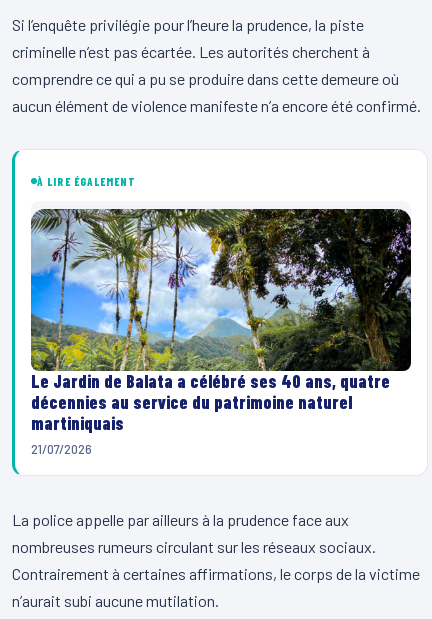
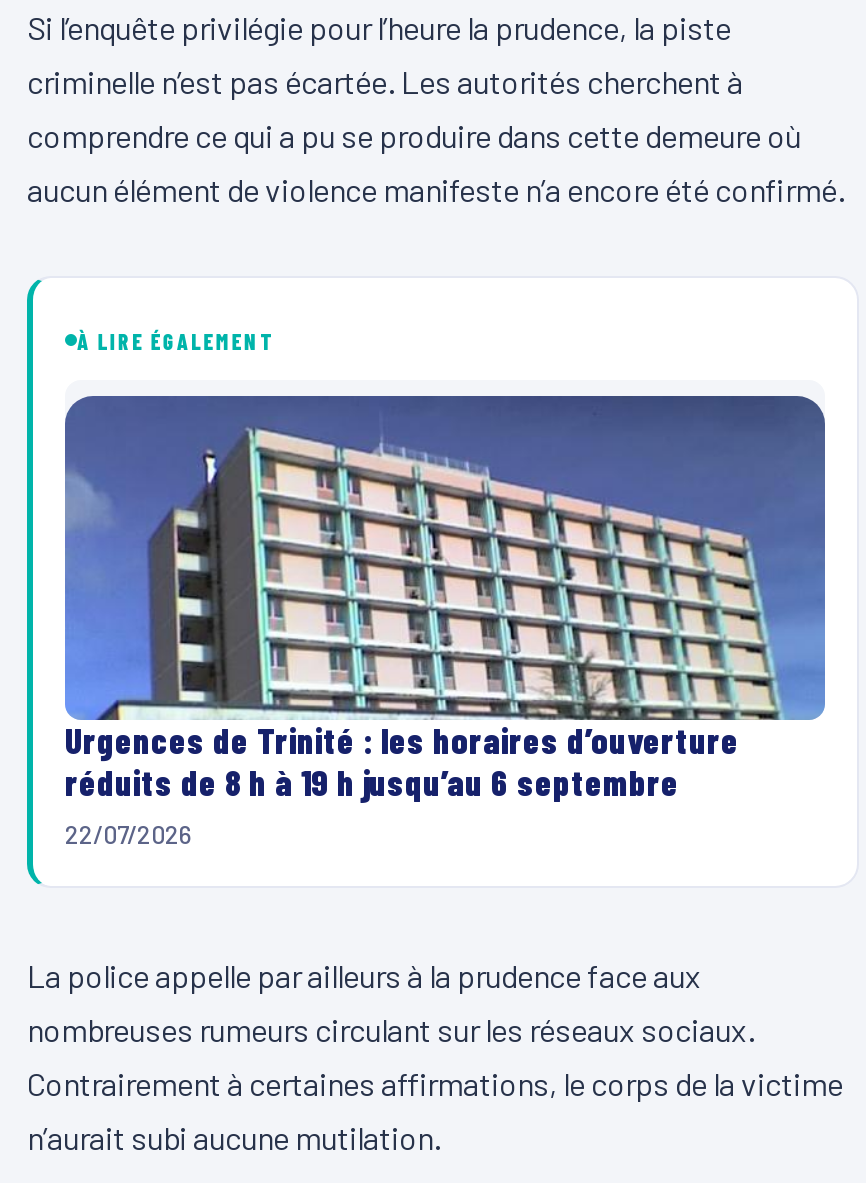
- [image]
- Le Jardin de Balata a célébré ses 40 ans, quatre
- décennies au service du patrimoine naturel
- martiniquais
- 21/07/2026
+ [image]
+ Urgences de Trinité : les horaires d’ouverture
+ réduits de 8 h à 19 h jusqu’au 6 septembre
+ 22/07/2026
